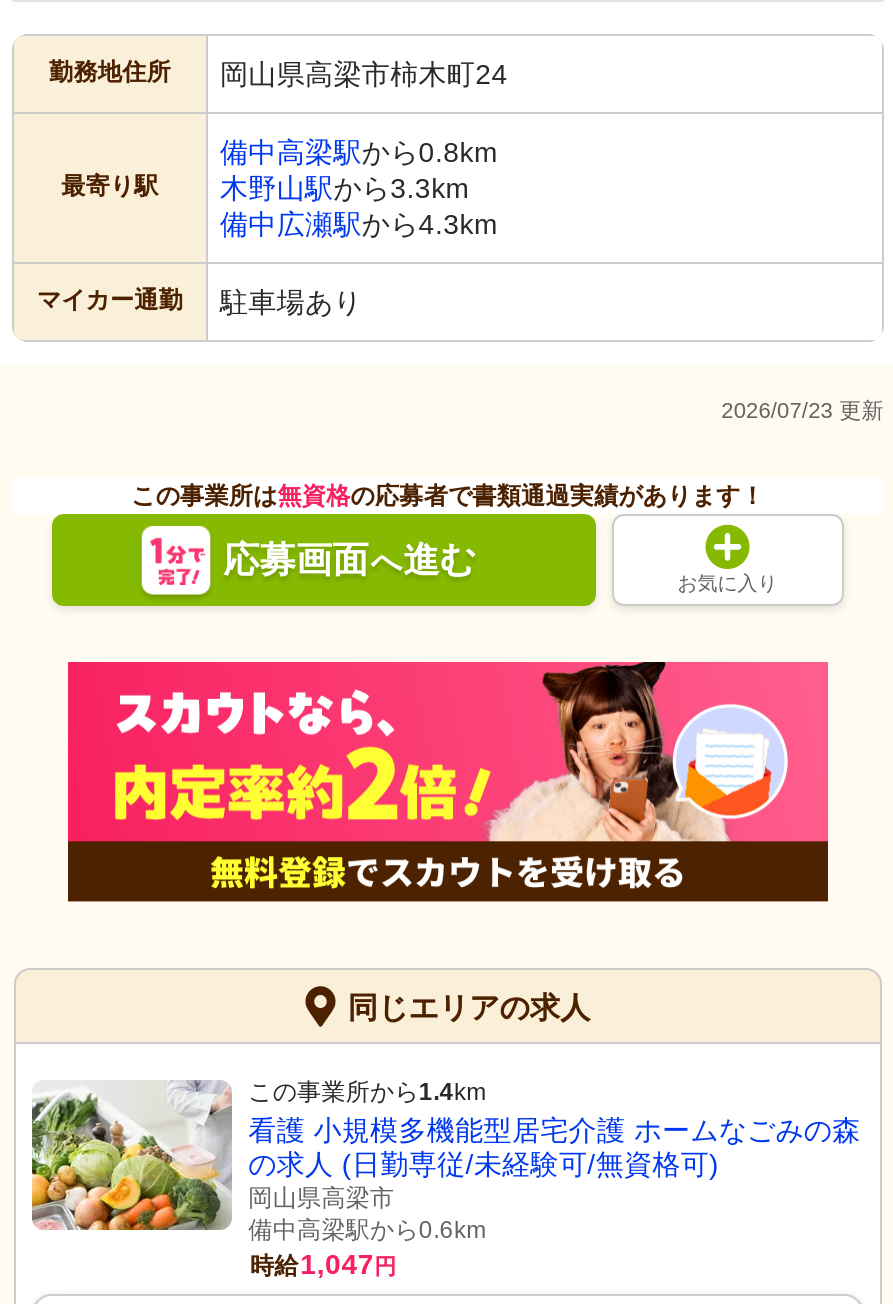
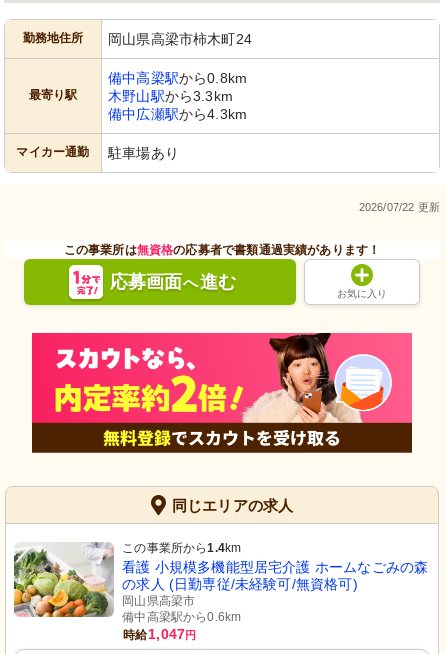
- 2026/07/23 更新
+ 2026/07/22 更新
